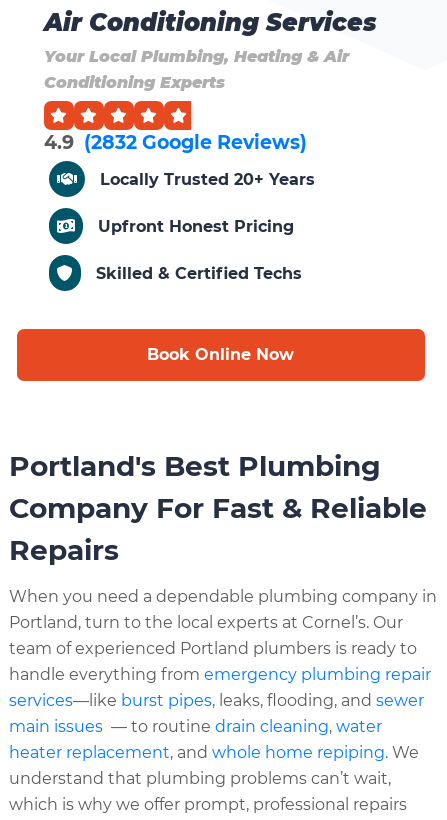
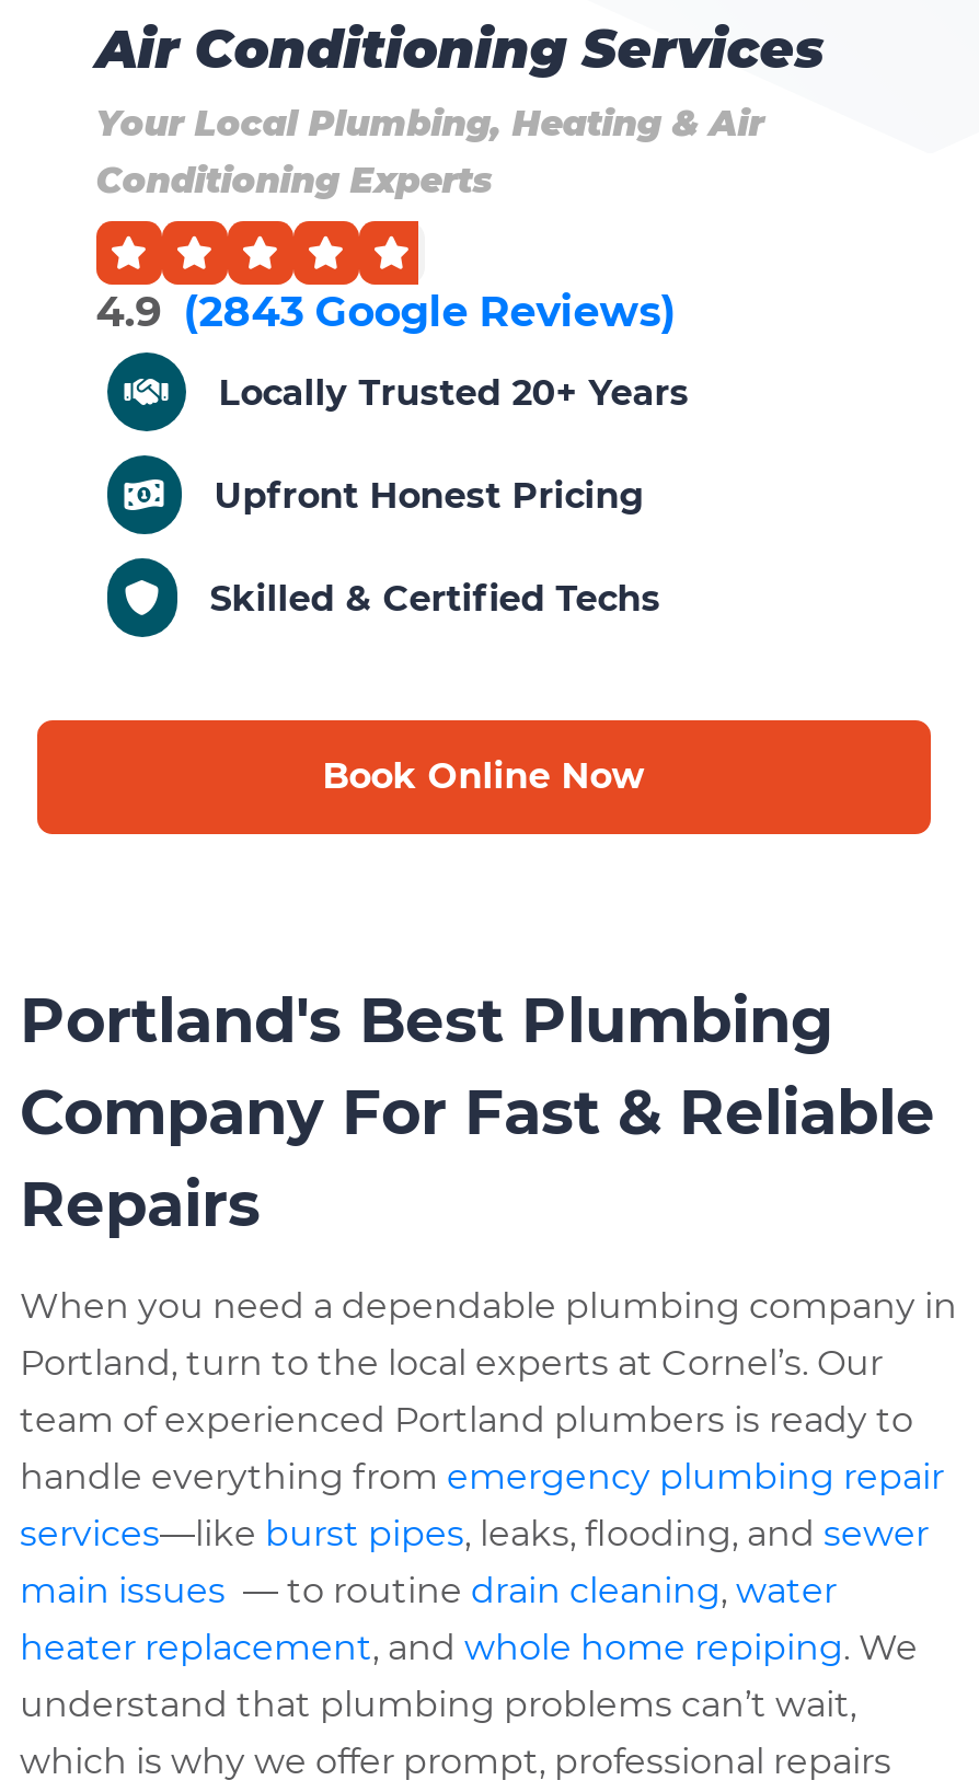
- 4.9 (2832 Google Reviews)
+ 4.9 (2843 Google Reviews)
